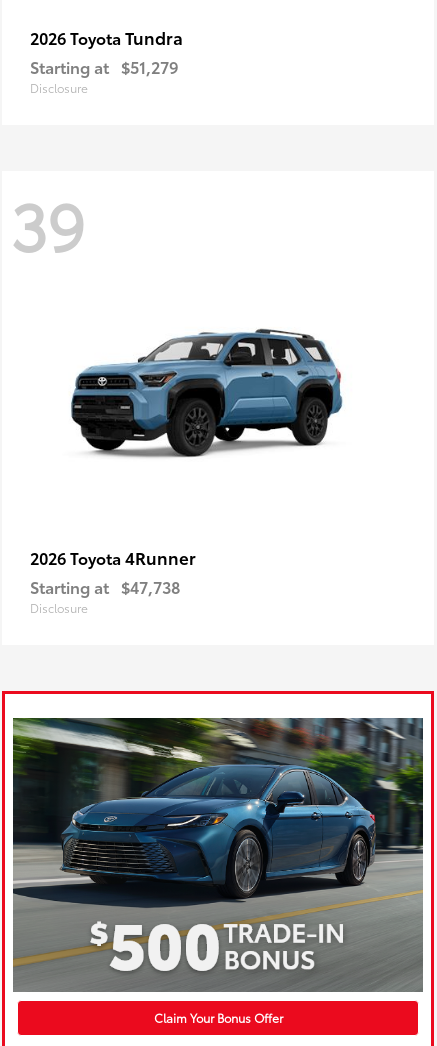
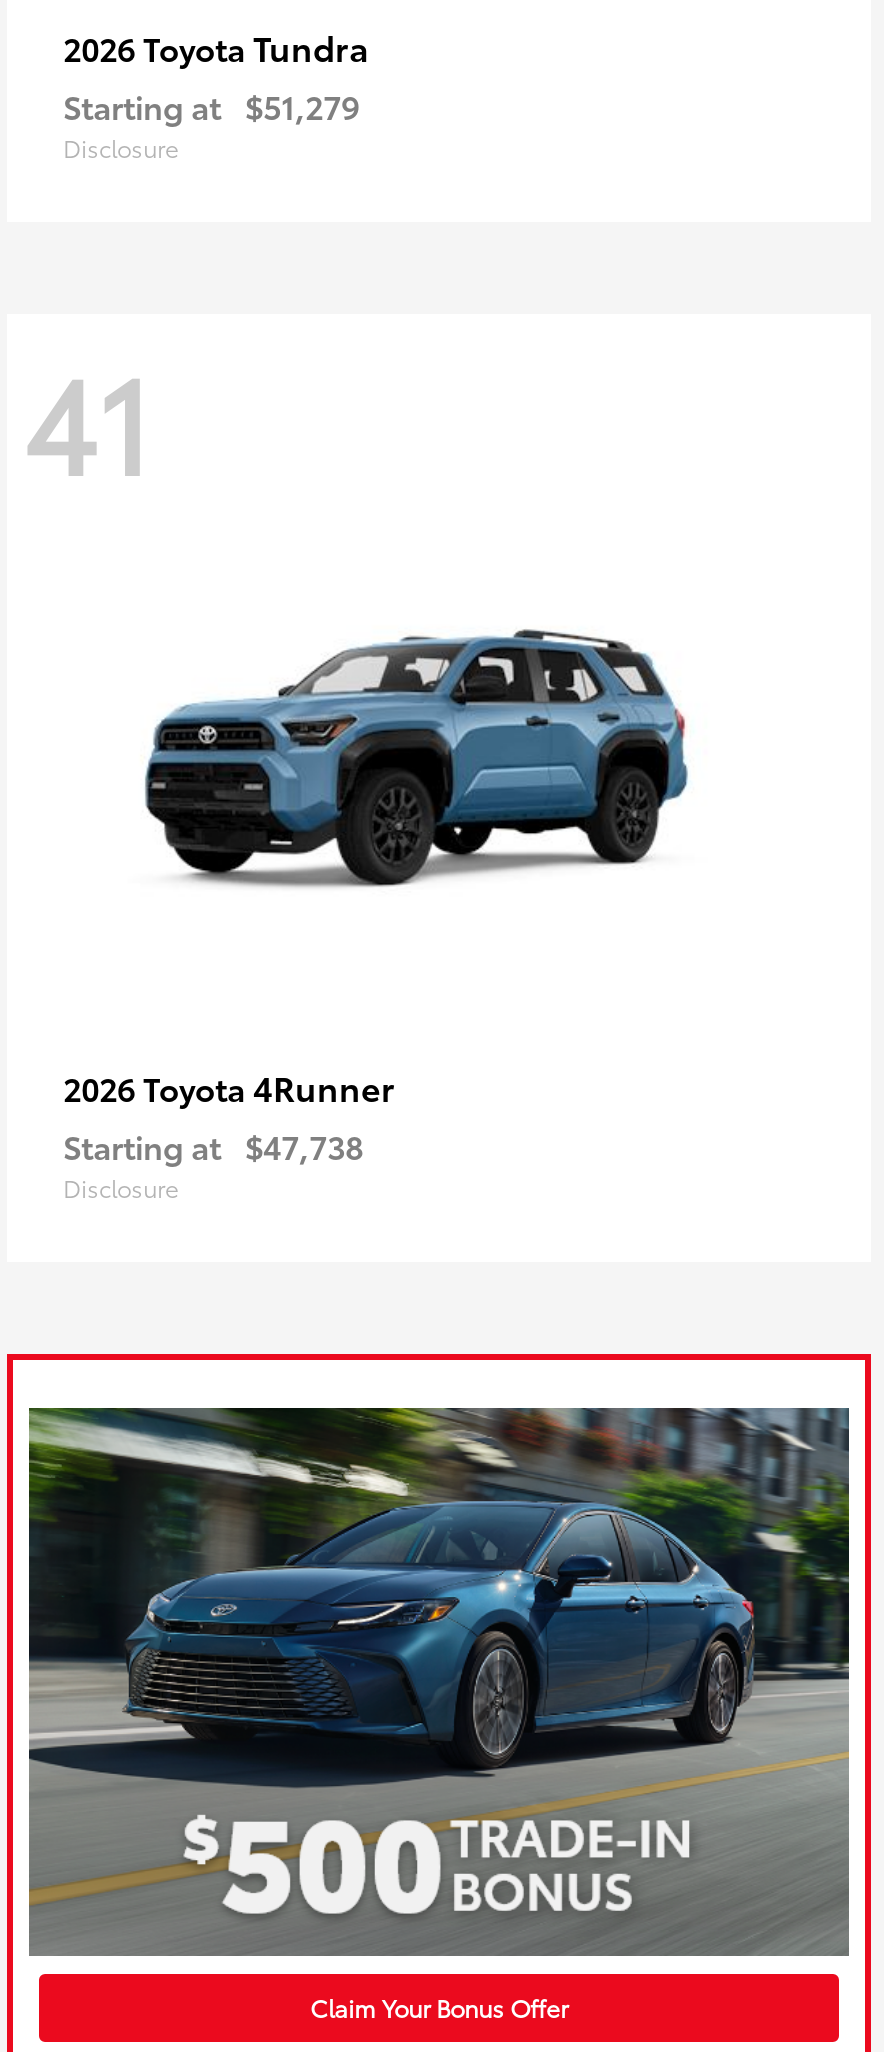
- 39
+ 41
